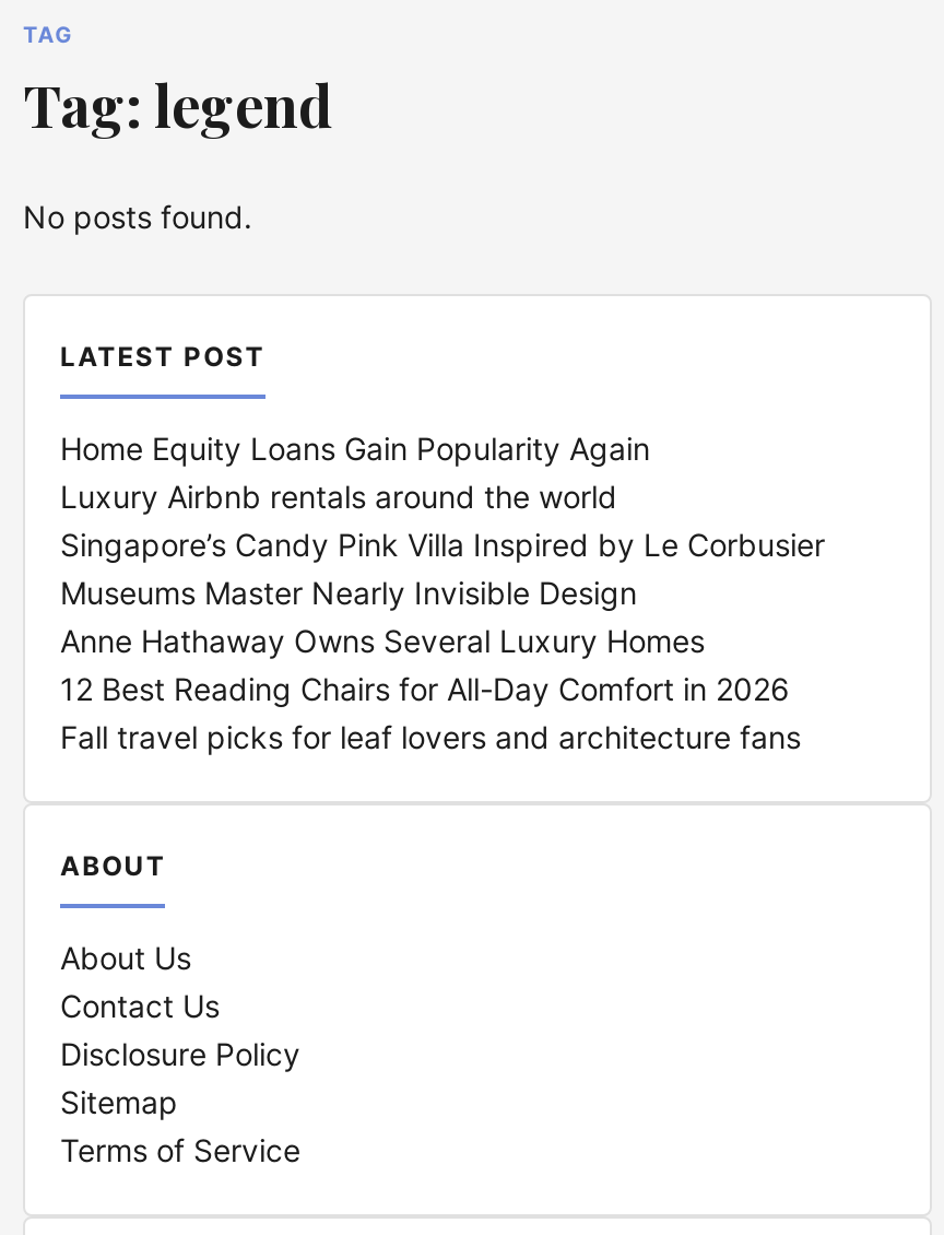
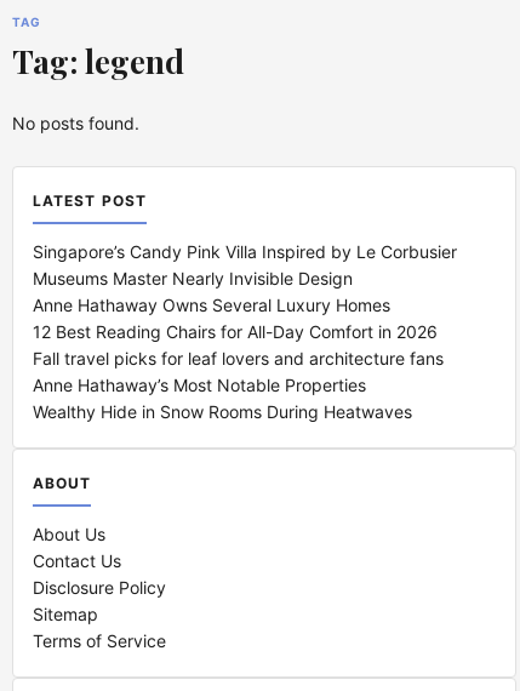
- Home Equity Loans Gain Popularity Again
- Luxury Airbnb rentals around the world

moved up: Singapore’s Candy Pink Villa Inspired by Le Corbusier | Museums Master Nearly Invisible Design | Anne Hathaway Owns Several Luxury Homes | 12 Best Reading Chairs for All-Day Comfort in 2026 | Fall travel picks for leaf lovers and architecture fans

+ Anne Hathaway’s Most Notable Properties
+ Wealthy Hide in Snow Rooms During Heatwaves
